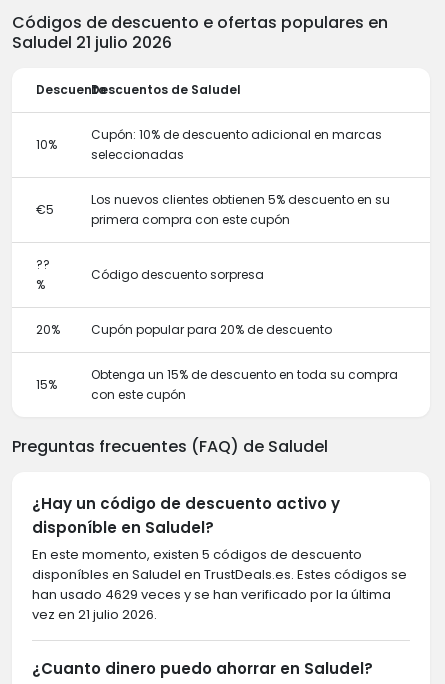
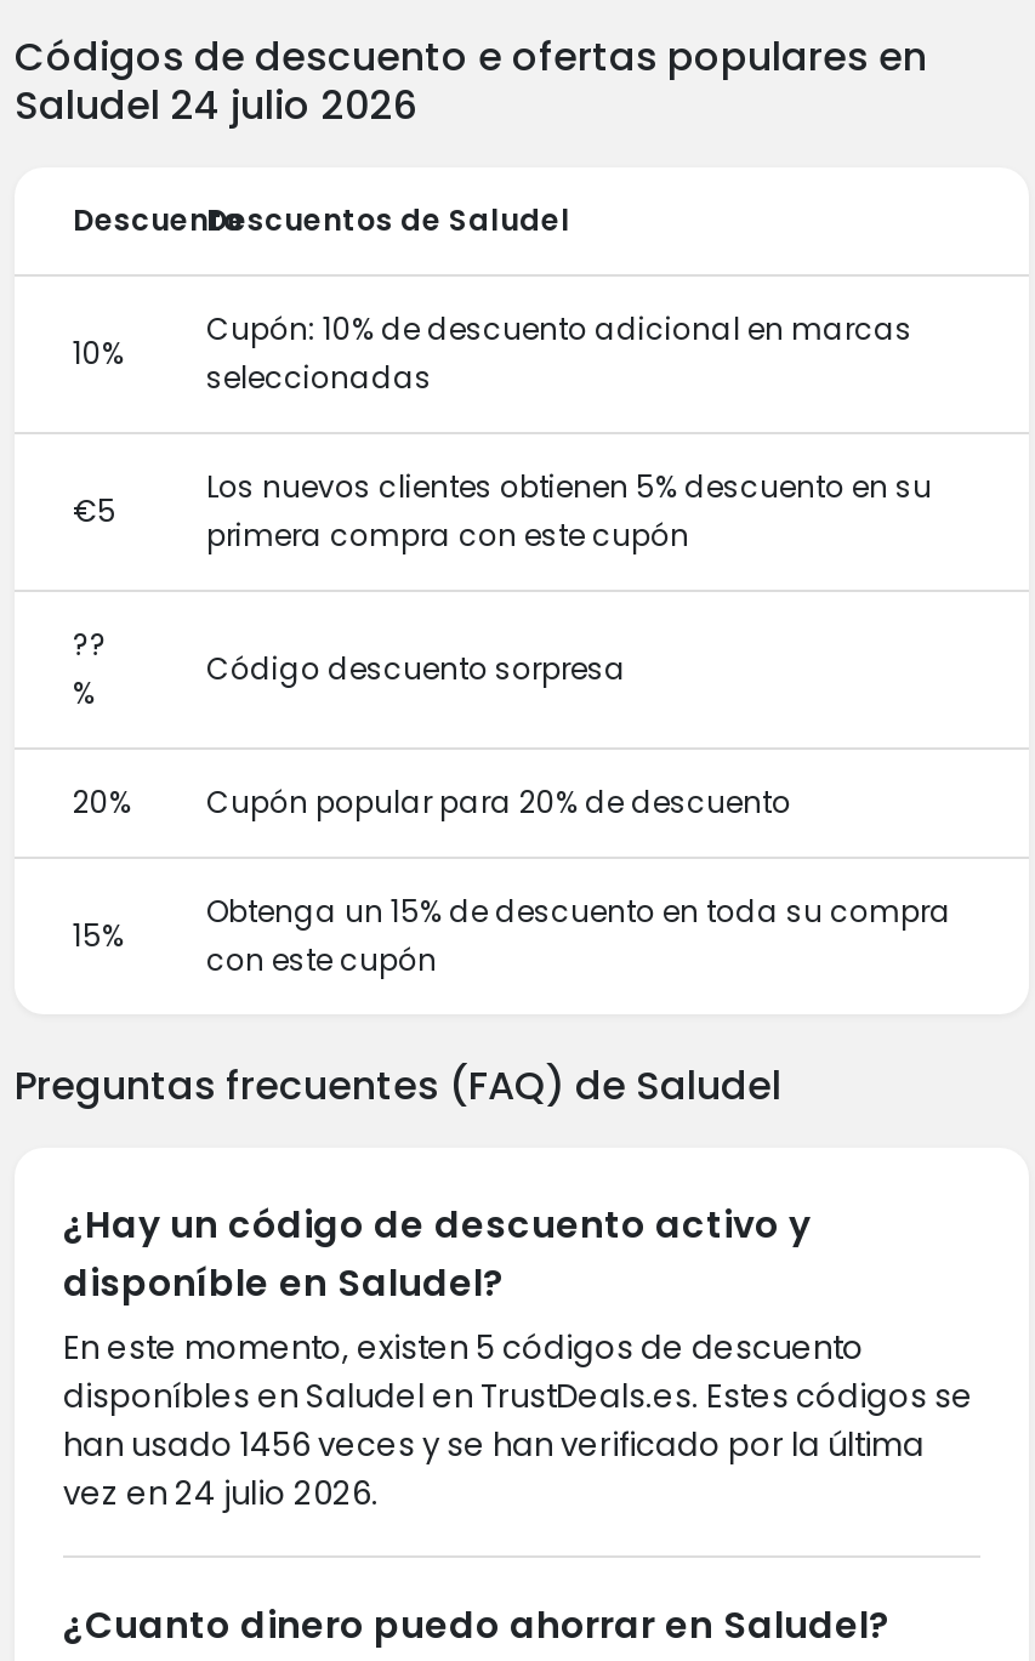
- Saludel 21 julio 2026
+ Saludel 24 julio 2026

- han usado 4629 veces y se han verificado por la última
+ han usado 1456 veces y se han verificado por la última

- vez en 21 julio 2026.
+ vez en 24 julio 2026.
